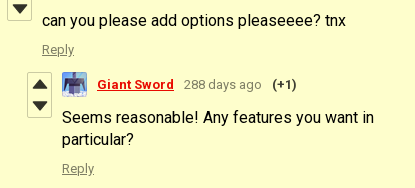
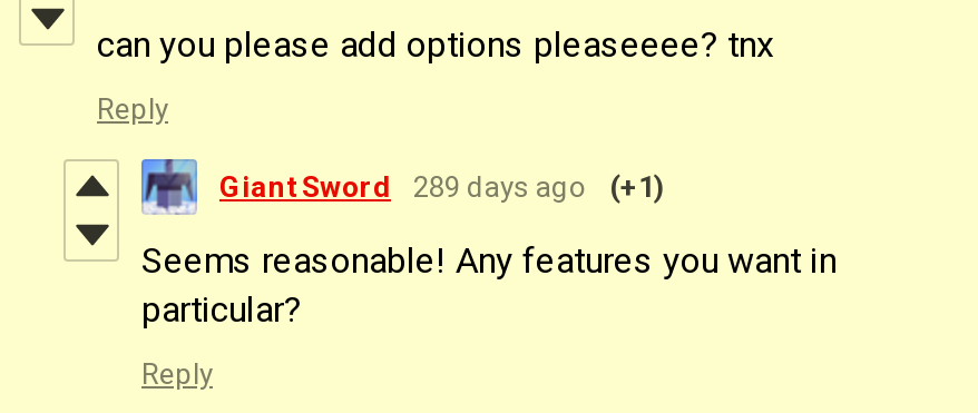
- Giant Sword 288 days ago (+1)
+ Giant Sword 289 days ago (+1)
